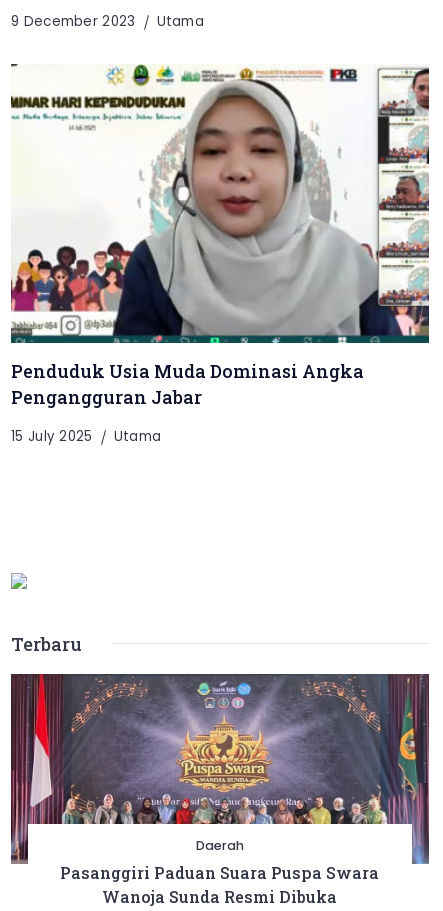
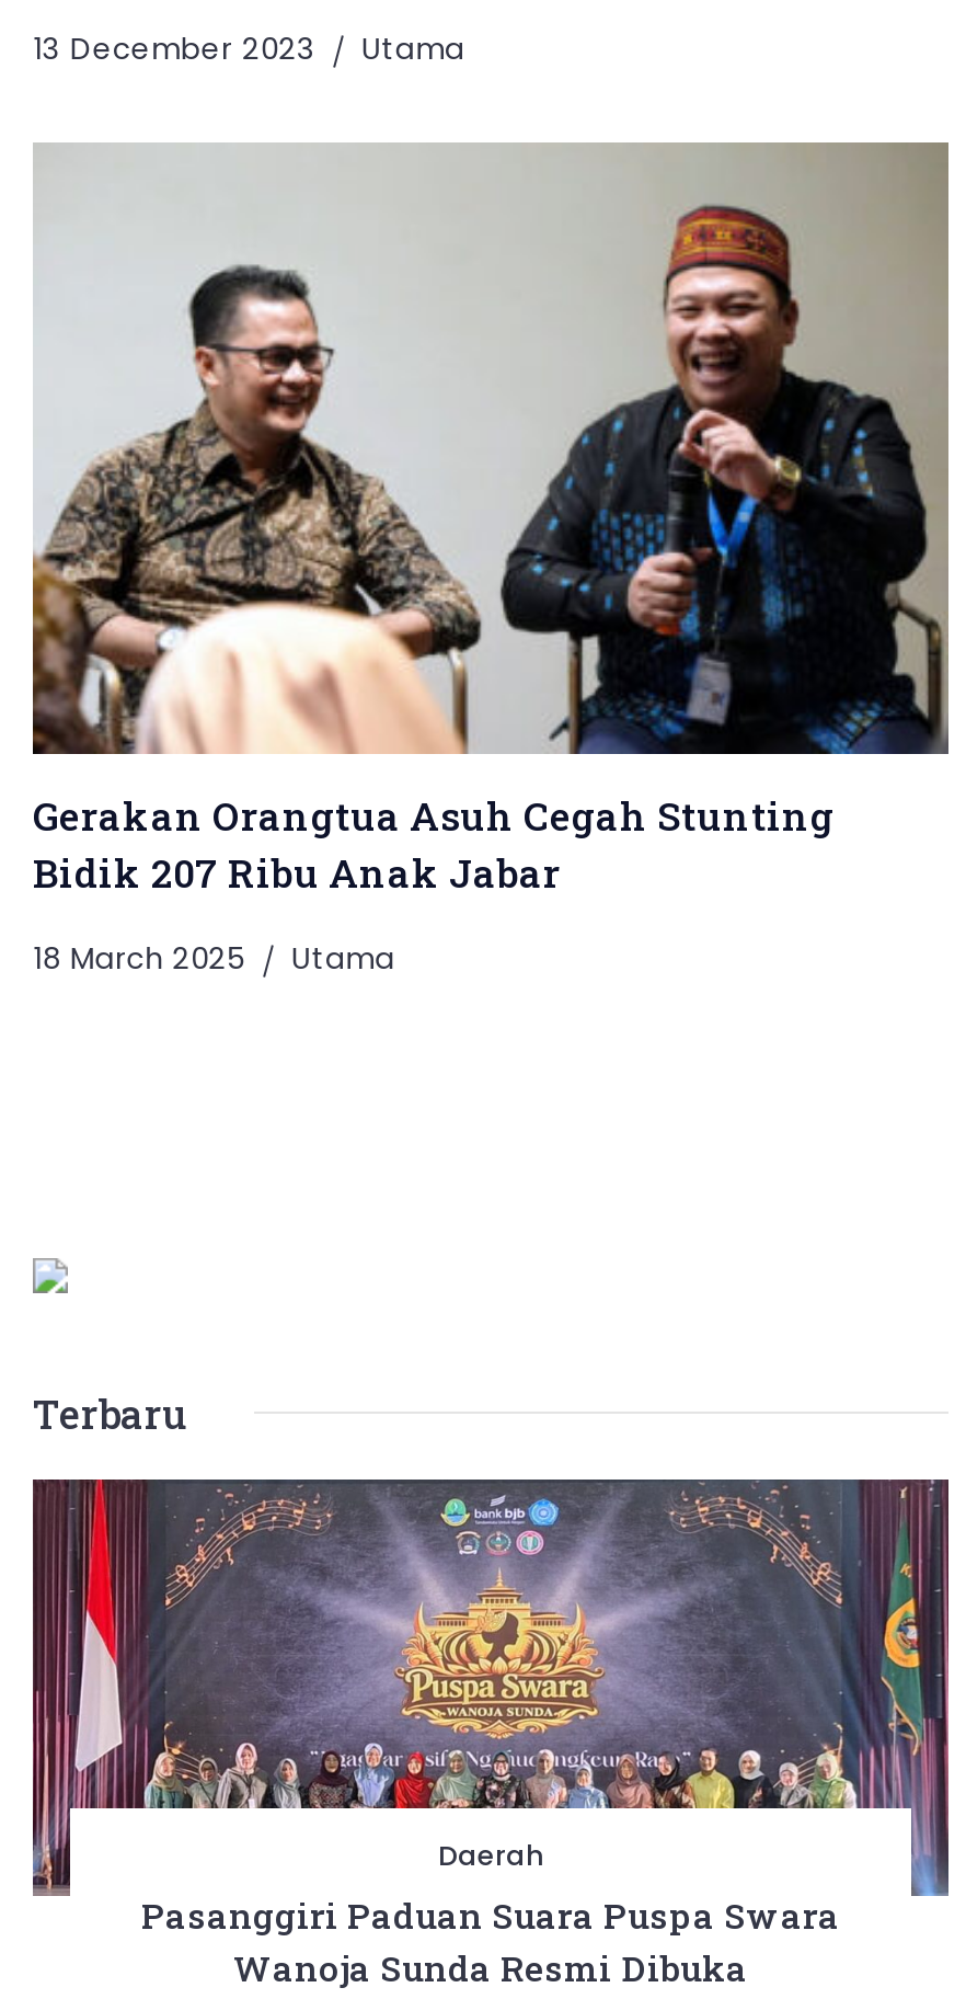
- 9 December 2023 Utama
+ 13 December 2023 Utama

- [image]
- Penduduk Usia Muda Dominasi Angka
- Pengangguran Jabar
+ [image]
+ Gerakan Orangtua Asuh Cegah Stunting
+ Bidik 207 Ribu Anak Jabar

- 15 July 2025 Utama
+ 18 March 2025 Utama
